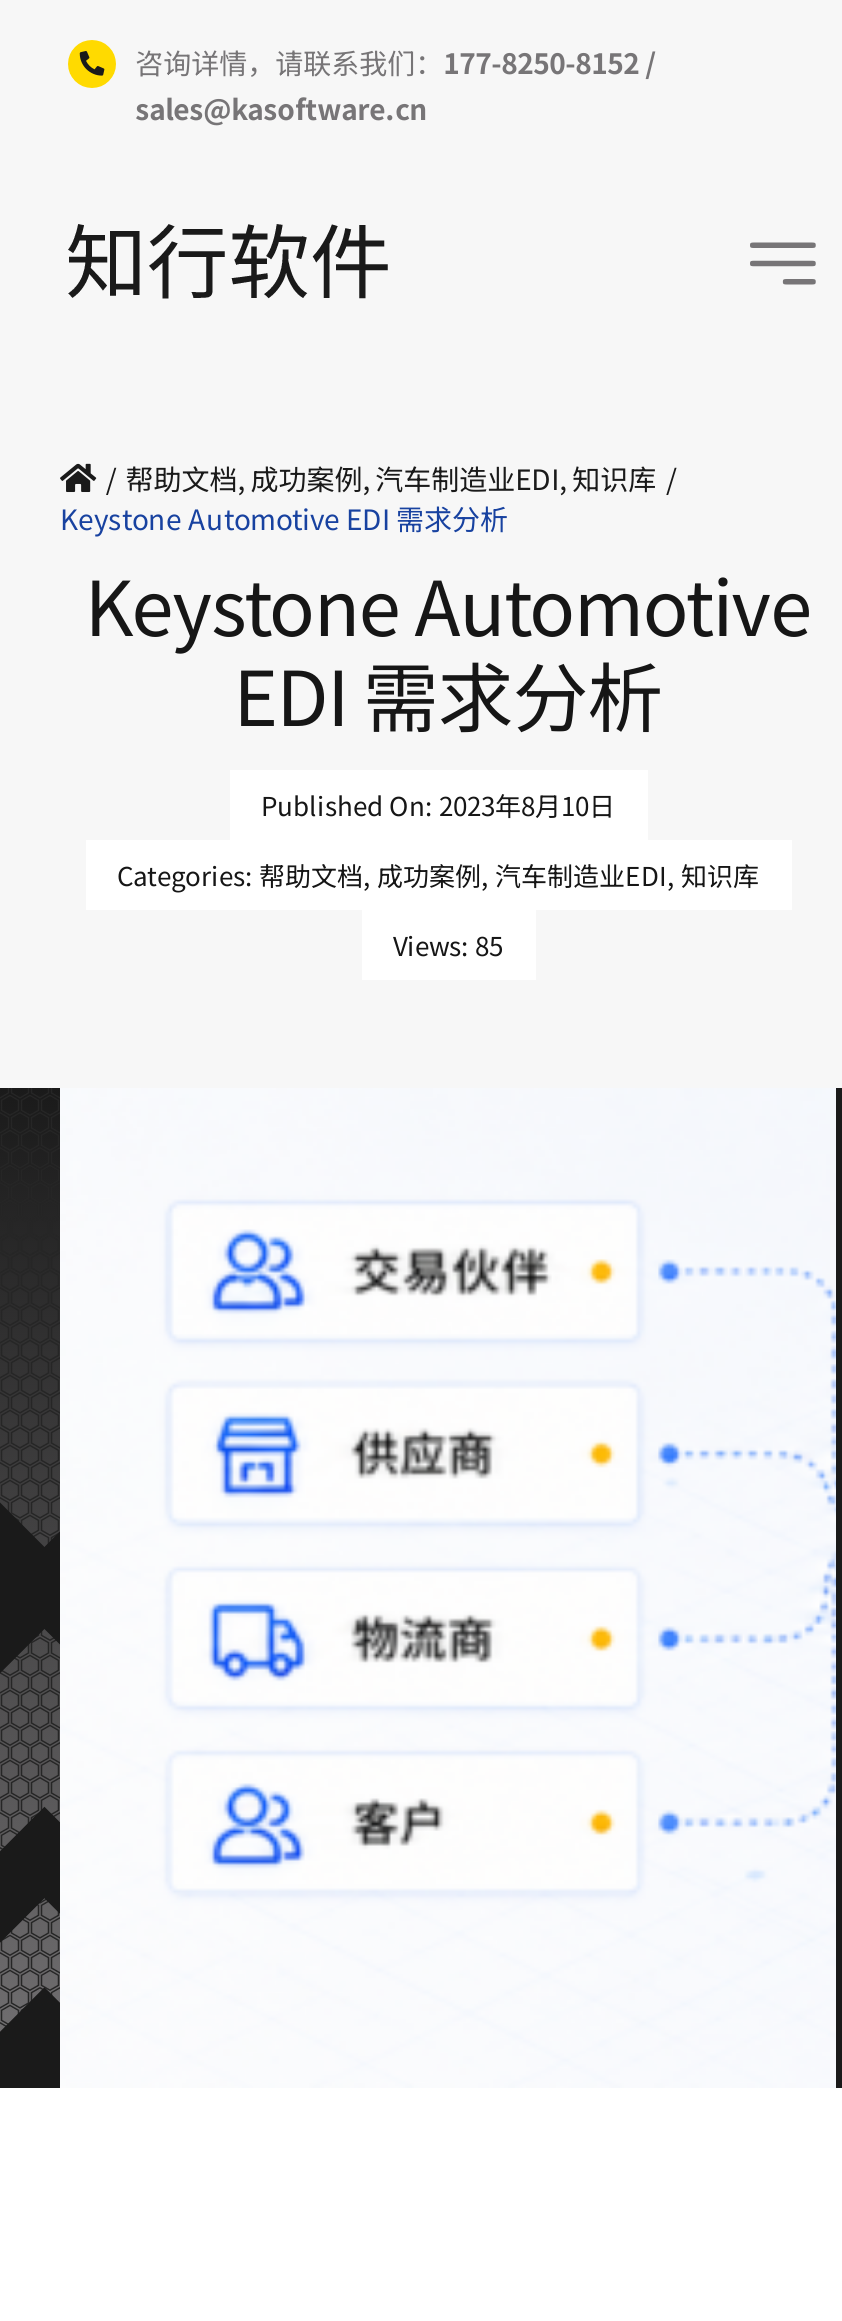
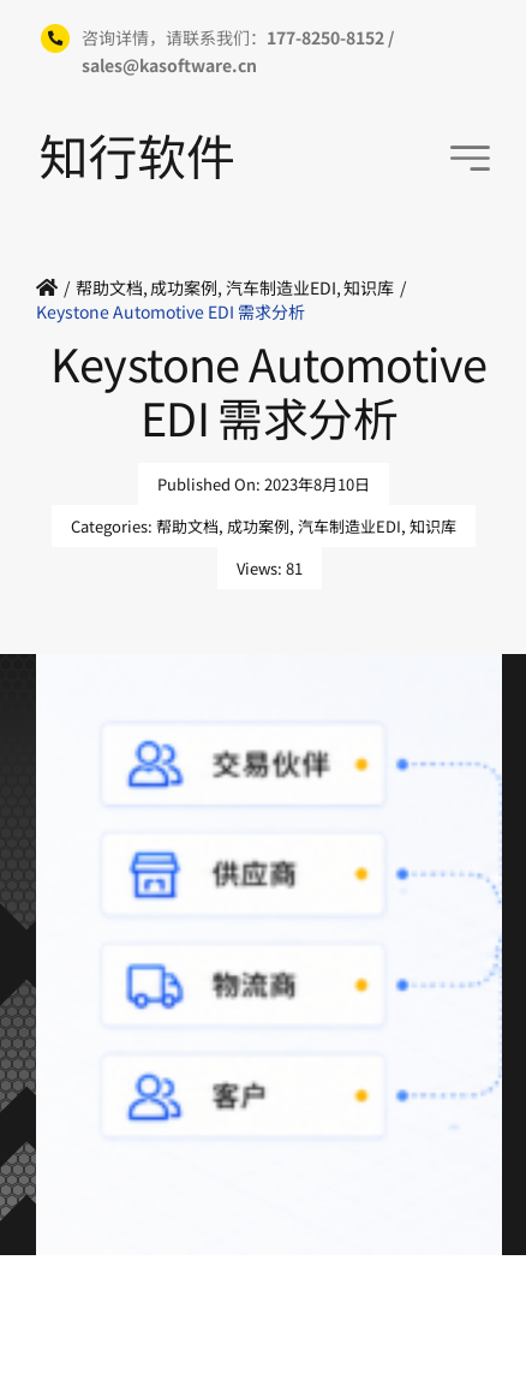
- Views: 85
+ Views: 81
